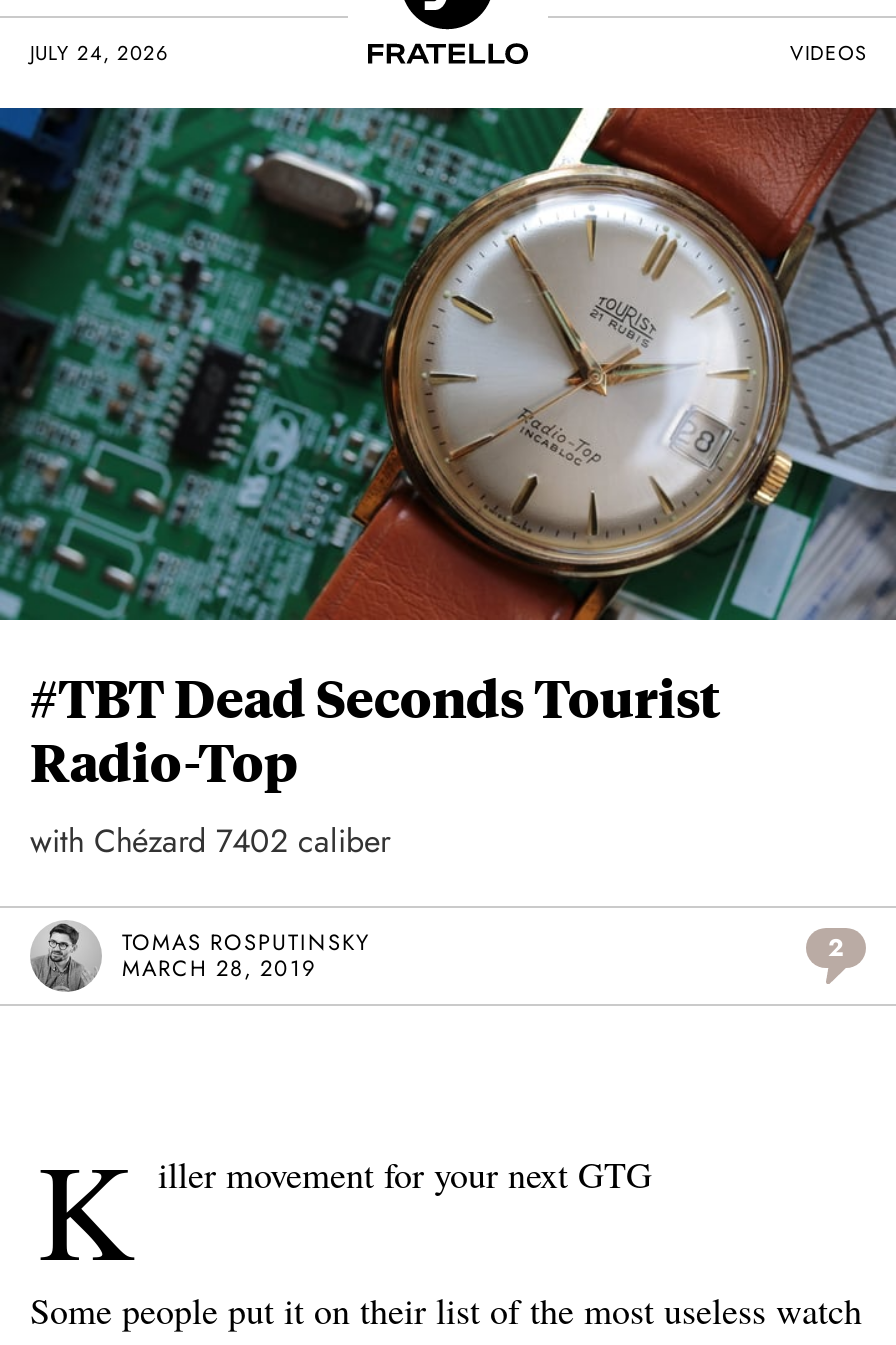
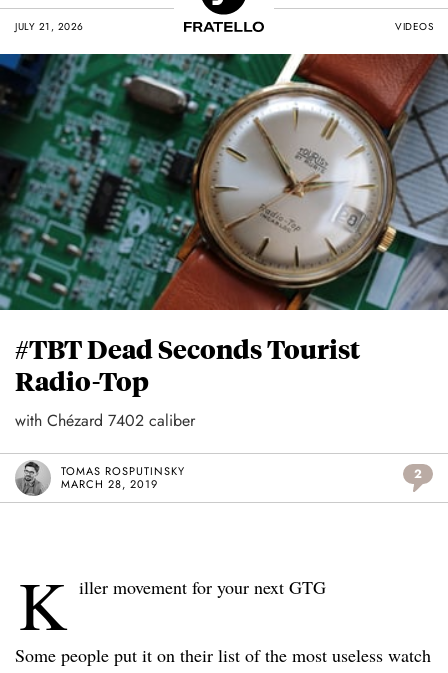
- JULY 24, 2026
+ JULY 21, 2026
